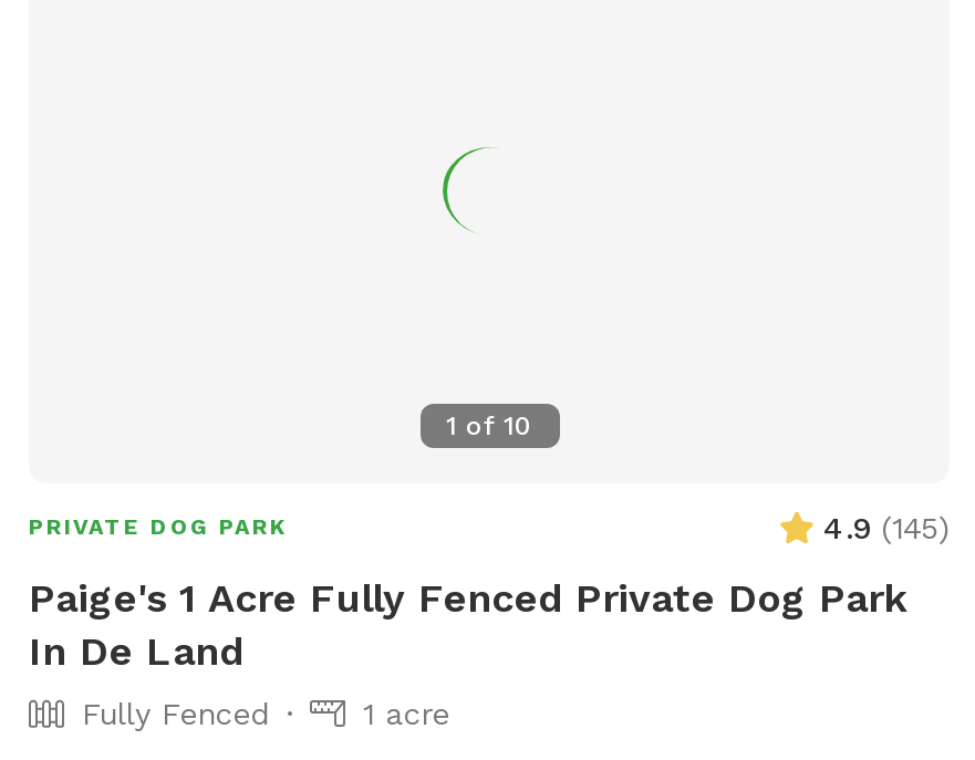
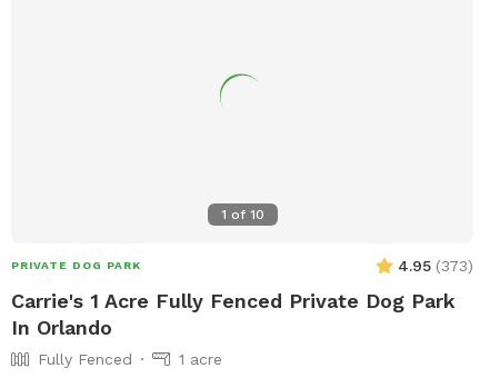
- 4.9 (145)
+ 4.95 (373)

- Paige's 1 Acre Fully Fenced Private Dog Park
- In De Land
+ Carrie's 1 Acre Fully Fenced Private Dog Park
+ In Orlando
